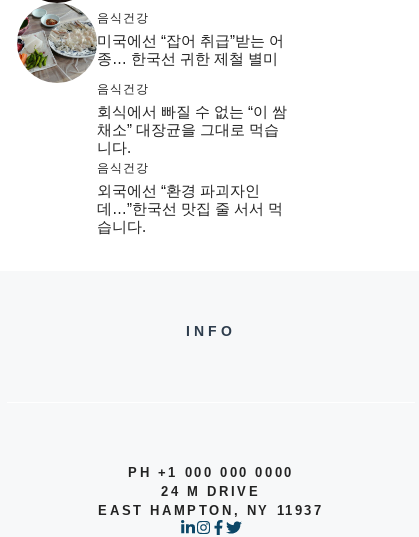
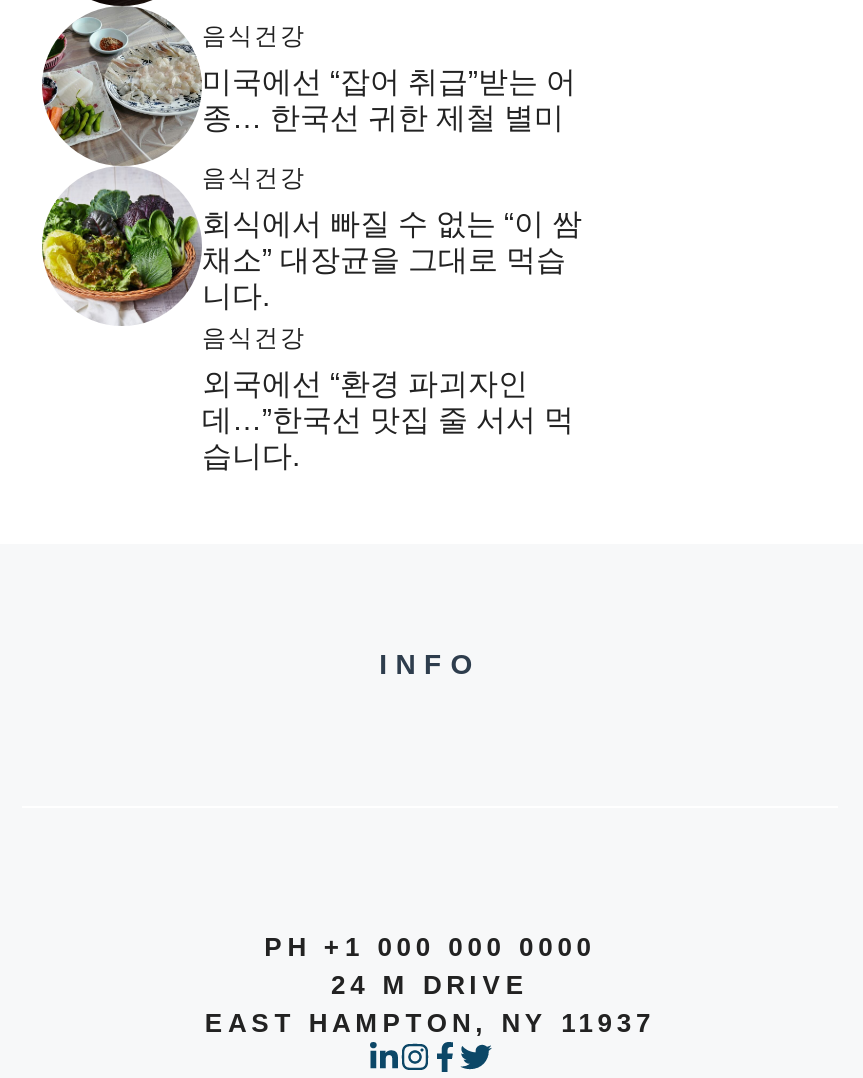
+ [image]
